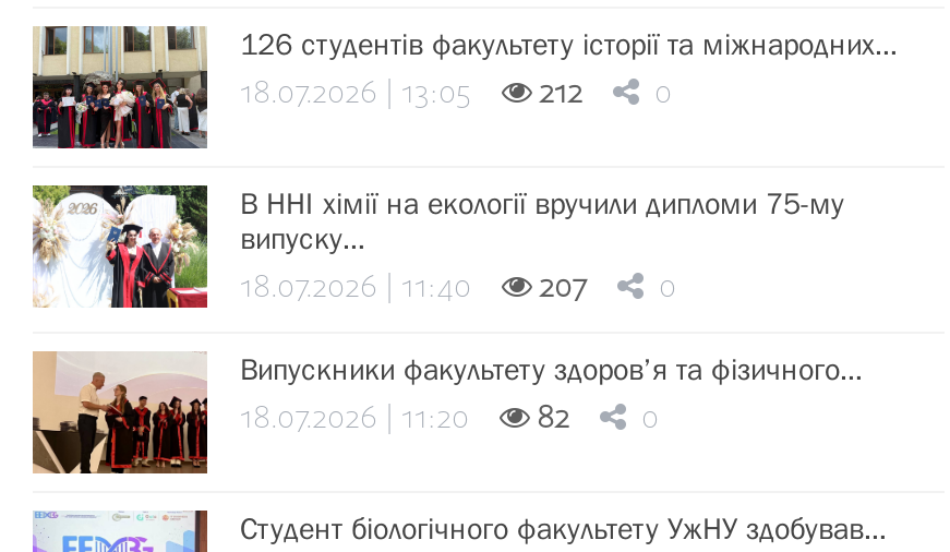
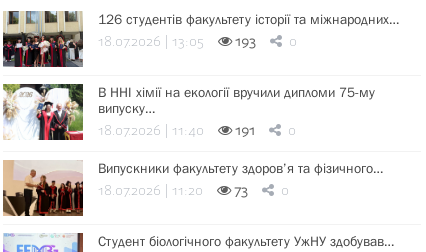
- 212
+ 193

- 207
+ 191

- 82
+ 73
